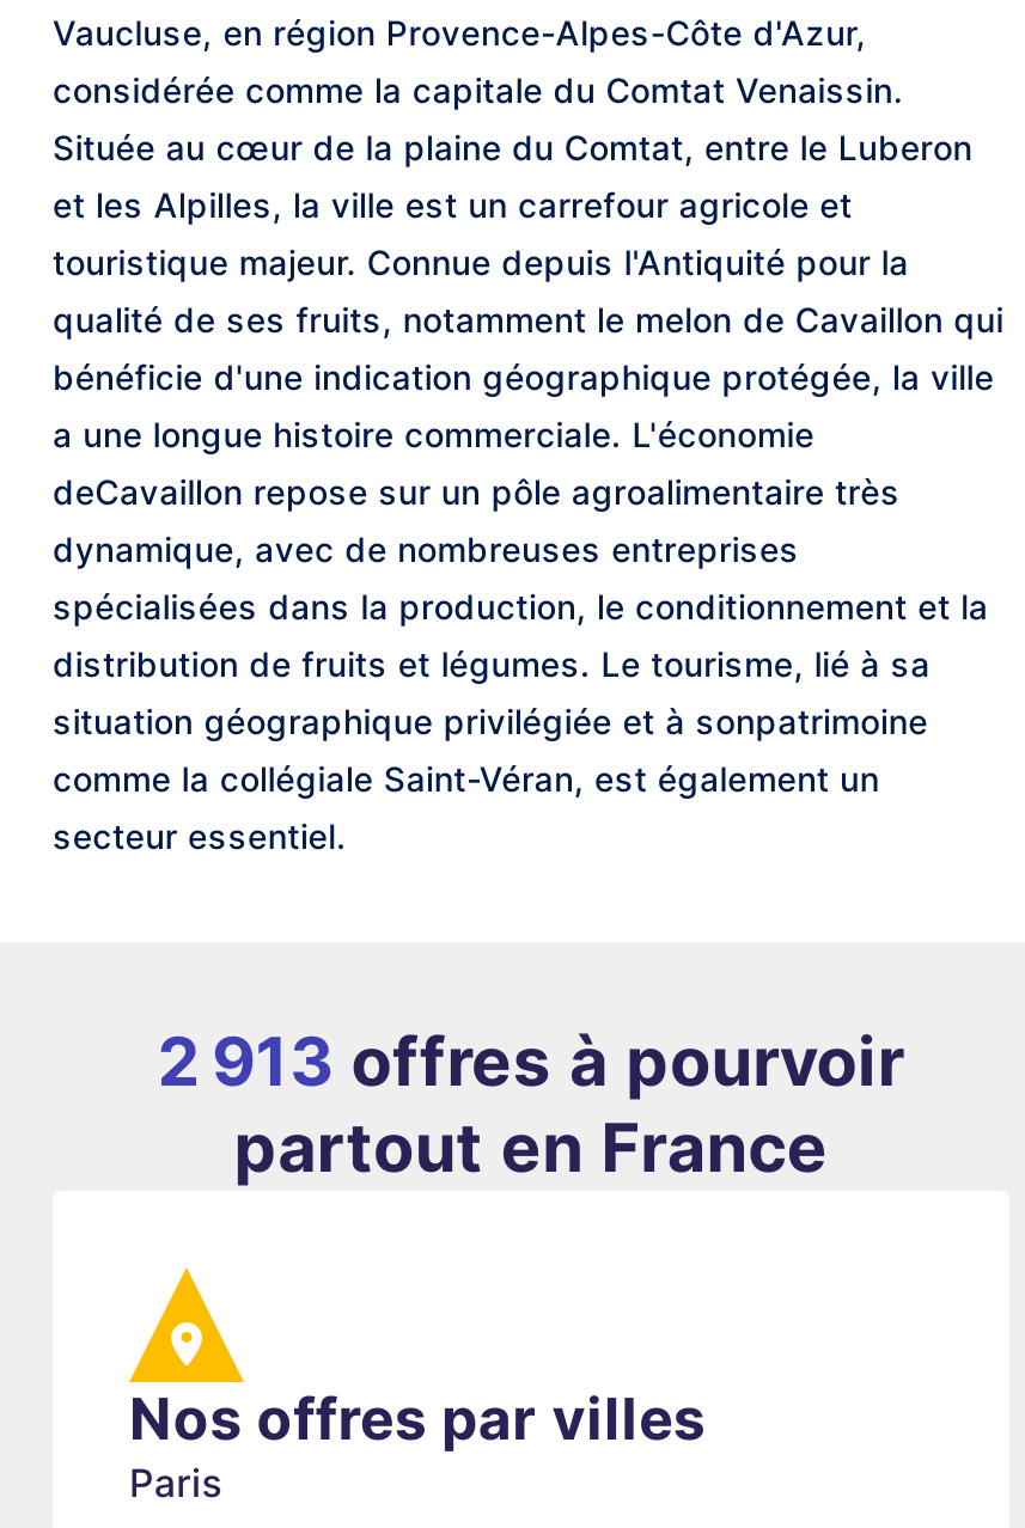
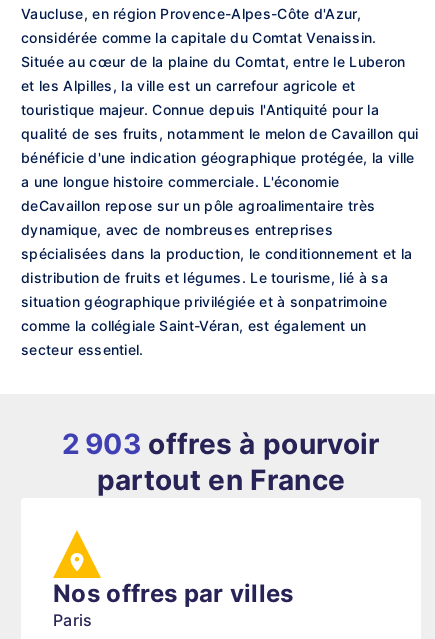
- 2 913 offres à pourvoir
+ 2 903 offres à pourvoir
